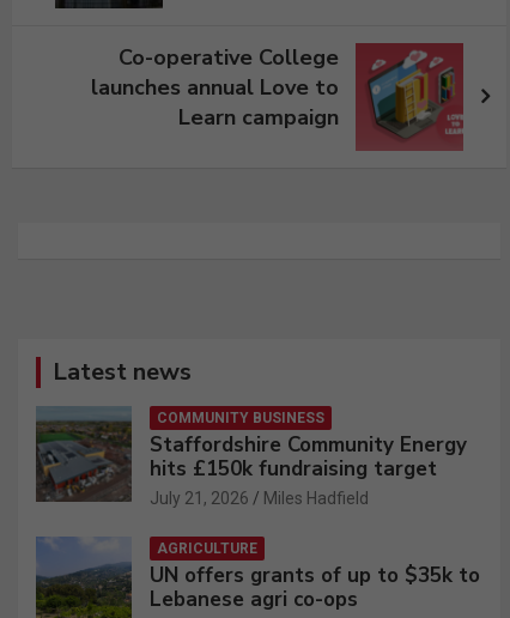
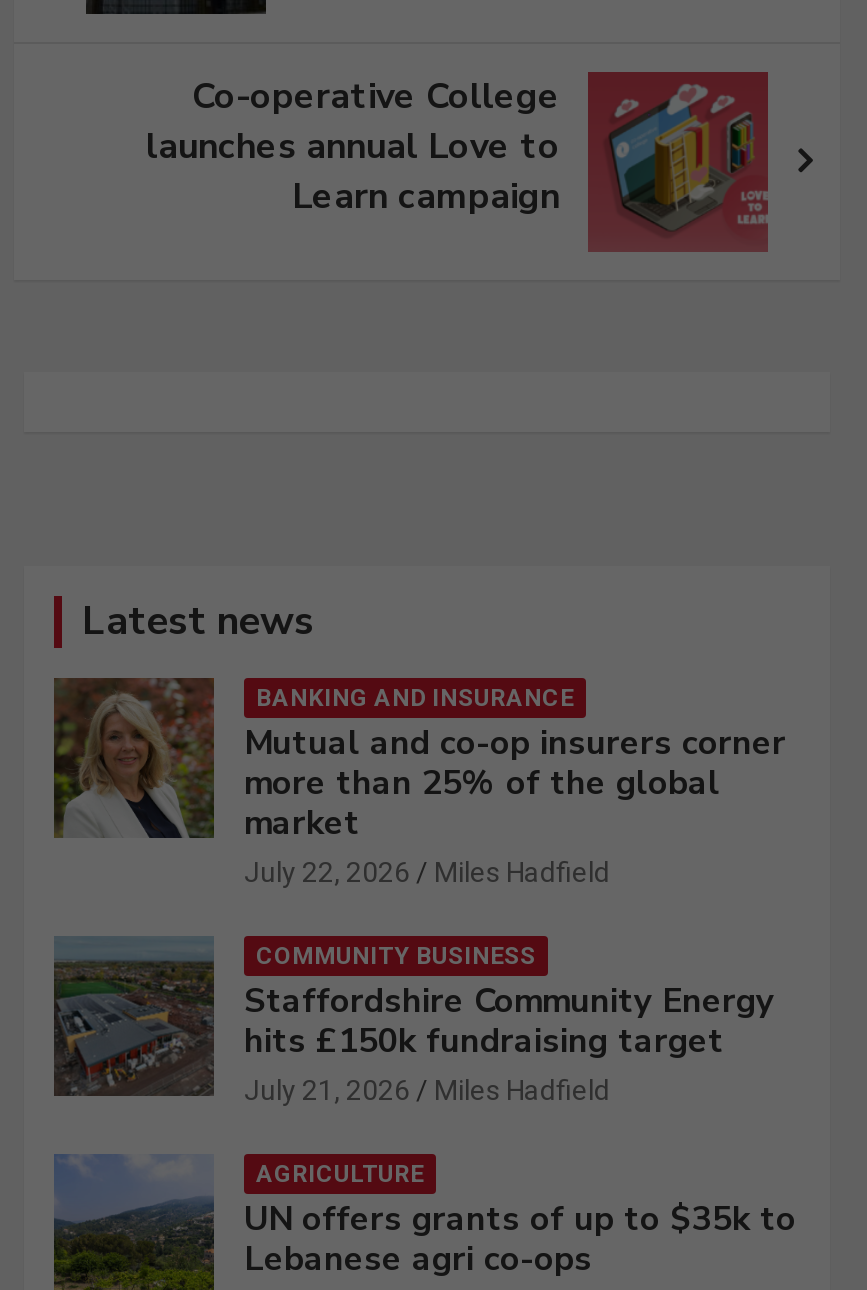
+ [image]
+ BANKING AND INSURANCE
+ Mutual and co-op insurers corner
+ more than 25% of the global
+ market
+ July 22, 2026
+ Miles Hadfield
